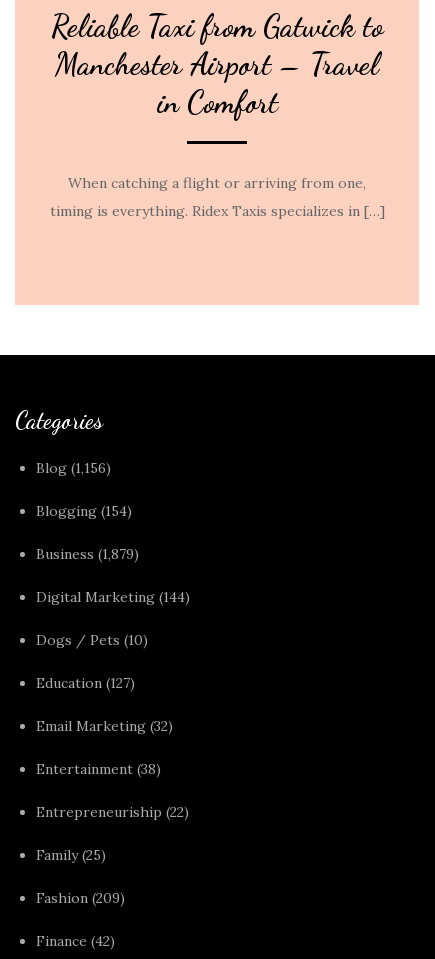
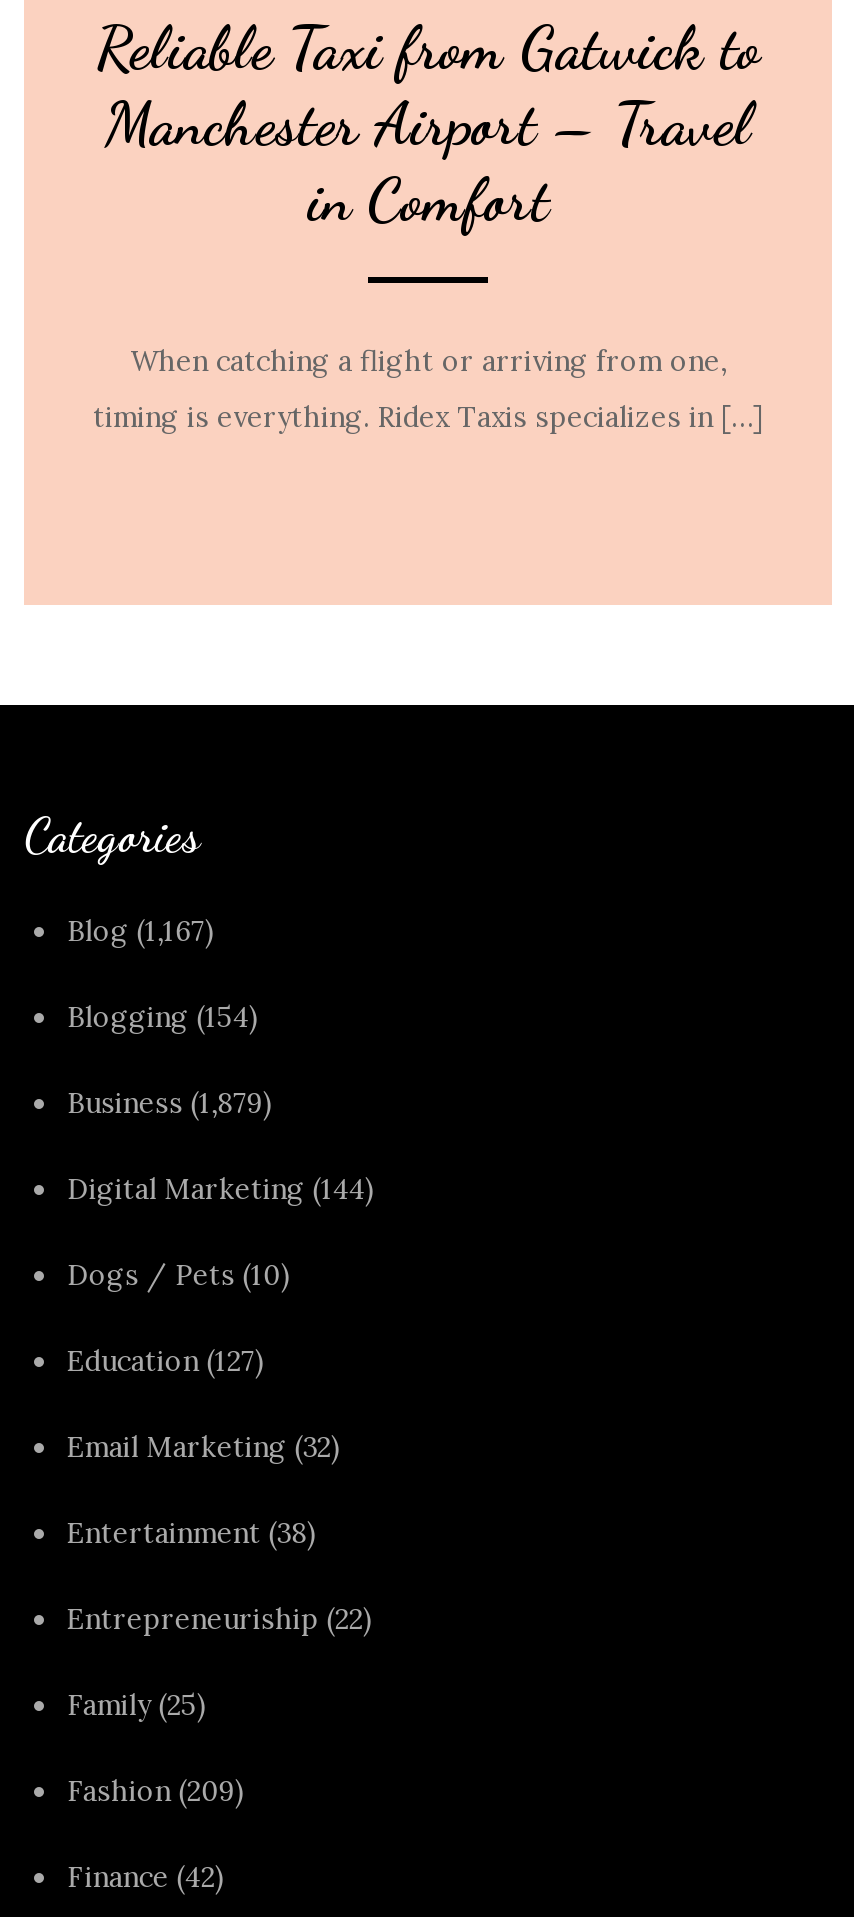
- Blog (1,156)
+ Blog (1,167)
